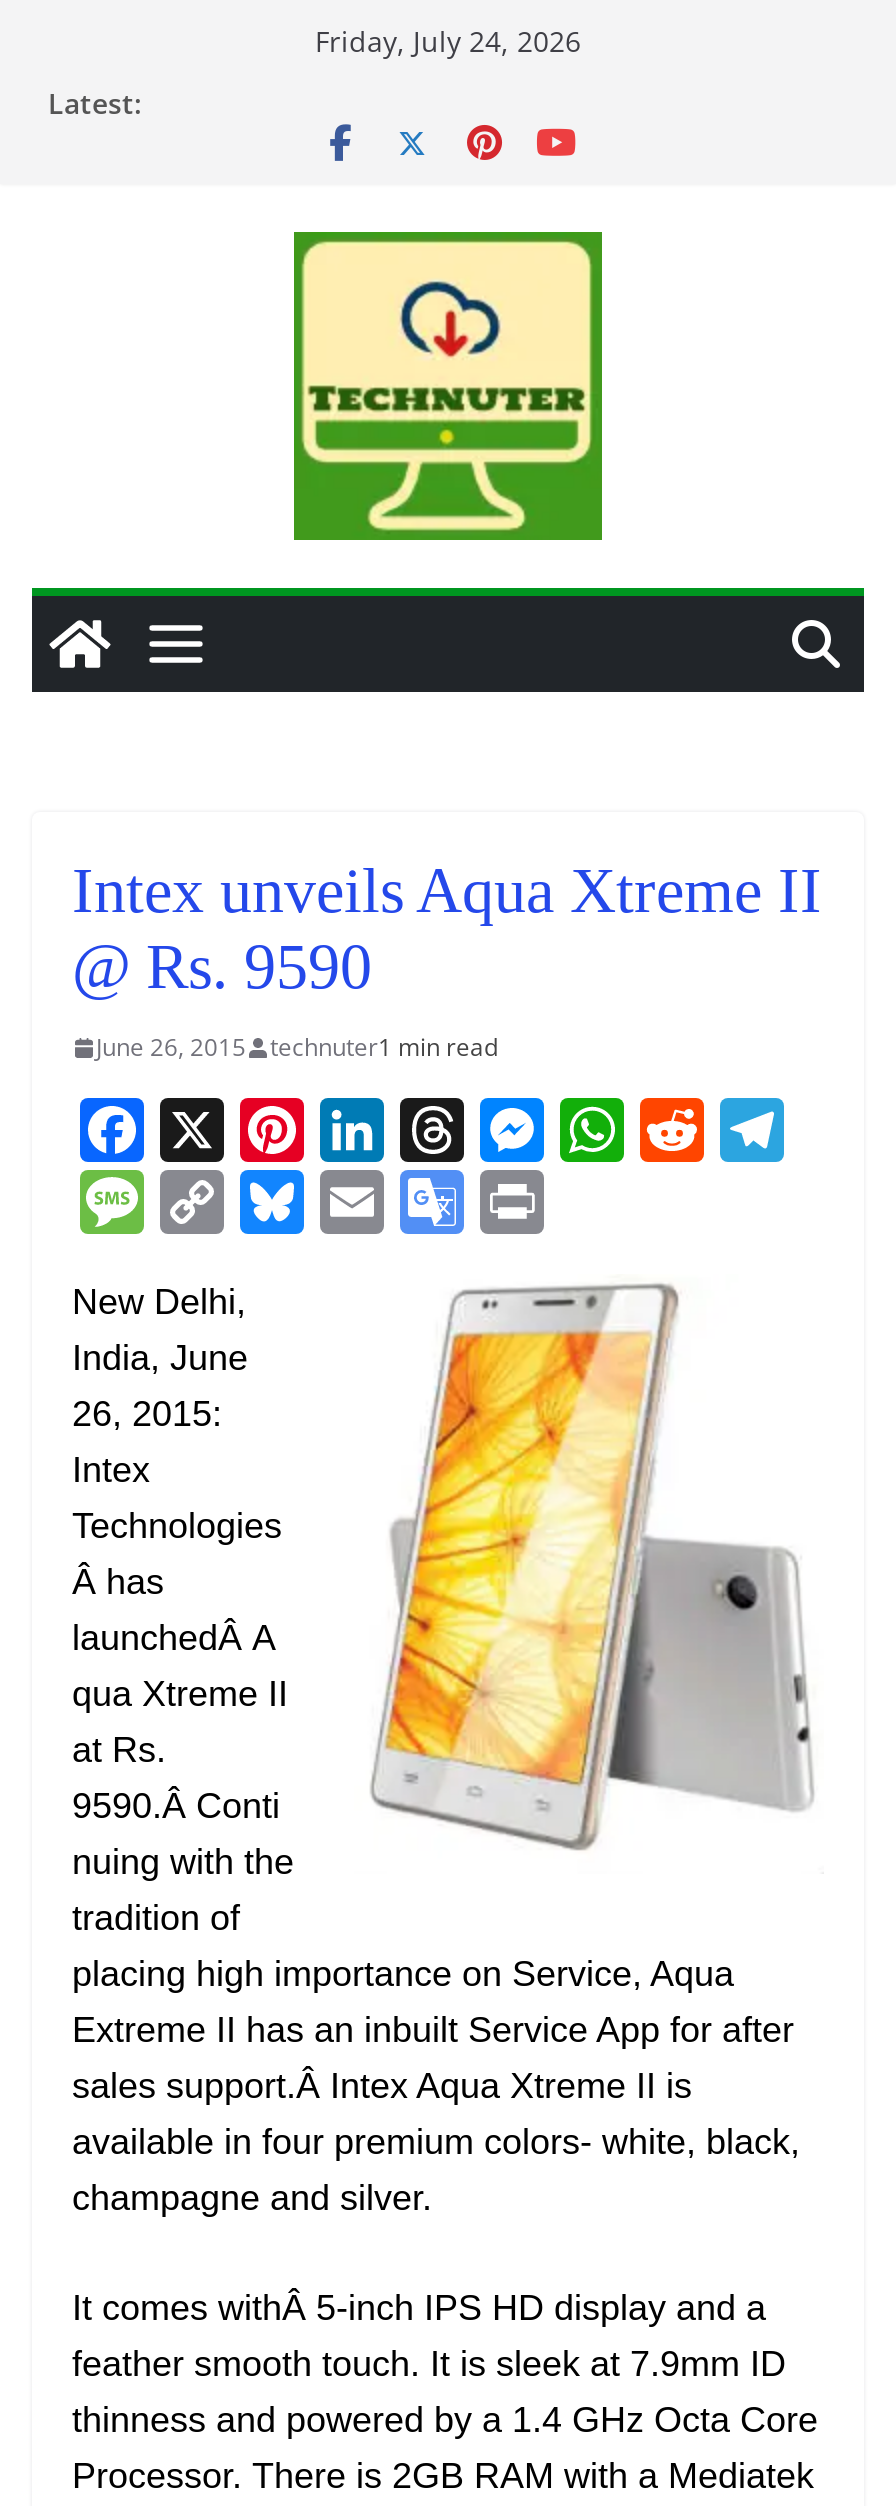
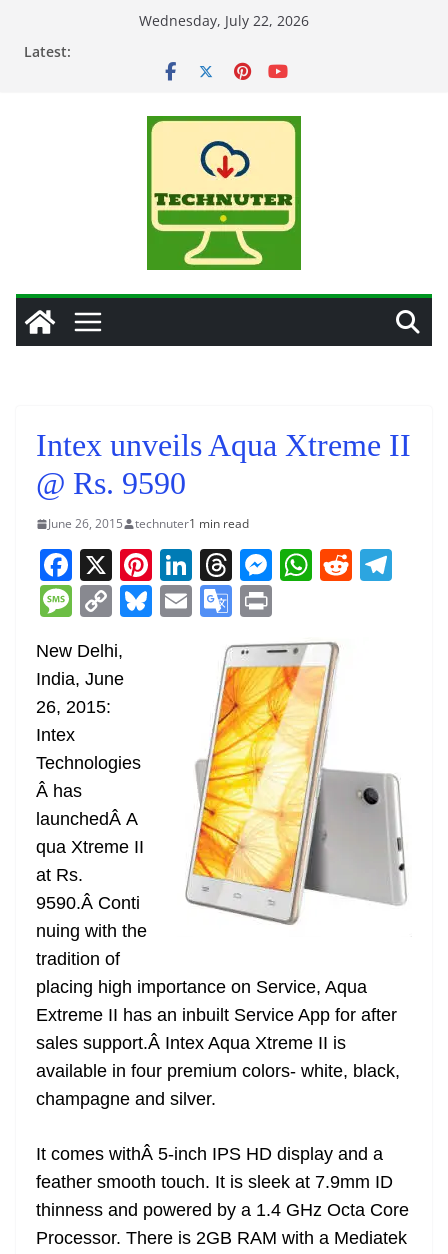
- Friday, July 24, 2026
+ Wednesday, July 22, 2026
